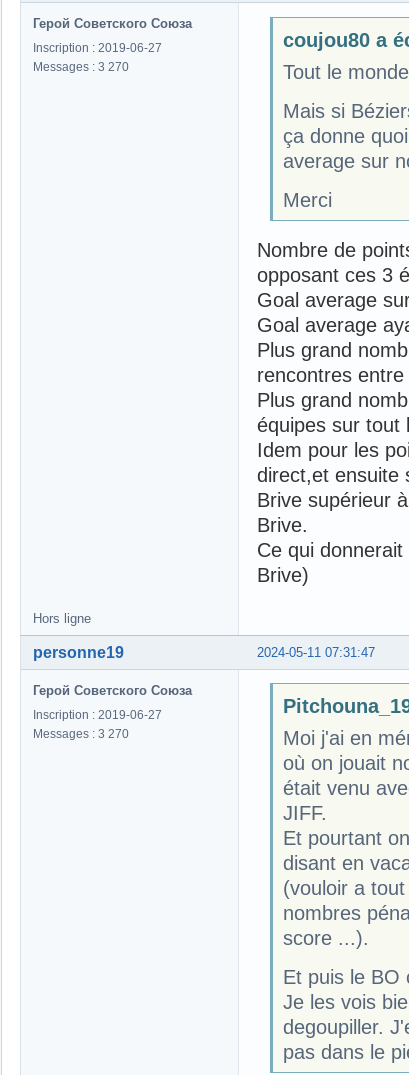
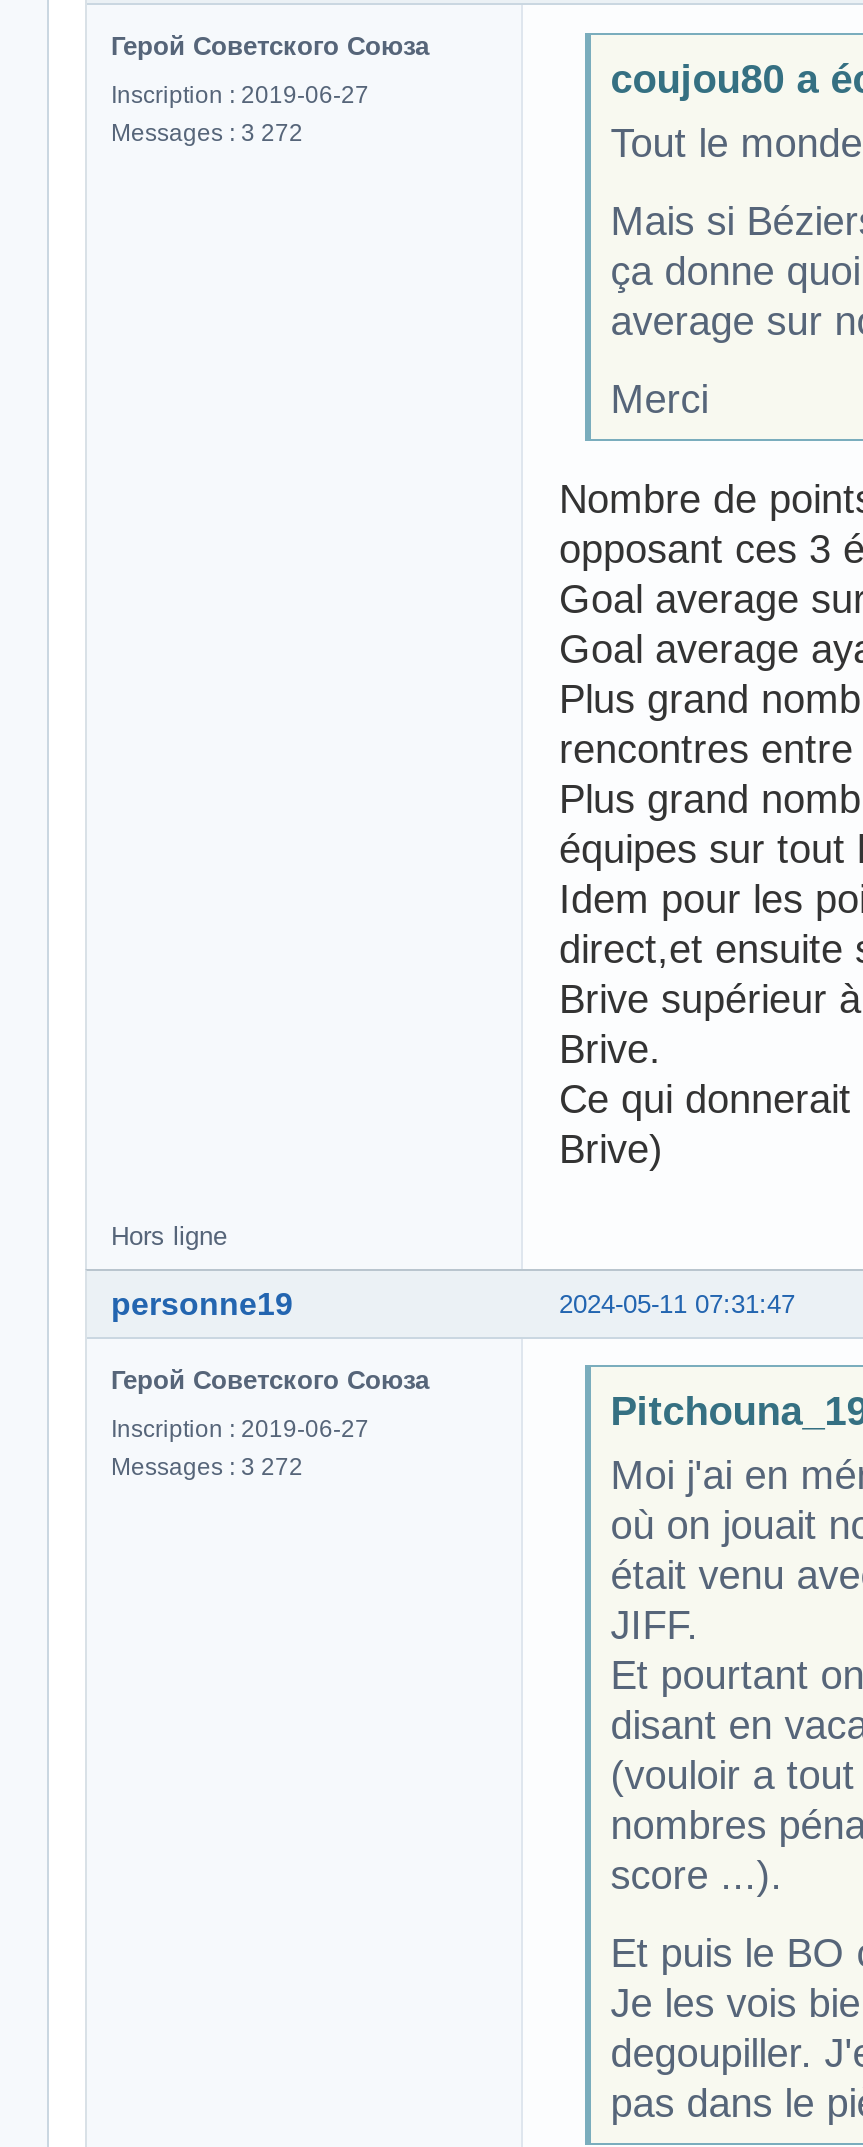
- Messages : 3 270
+ Messages : 3 272

- Messages : 3 270
+ Messages : 3 272
